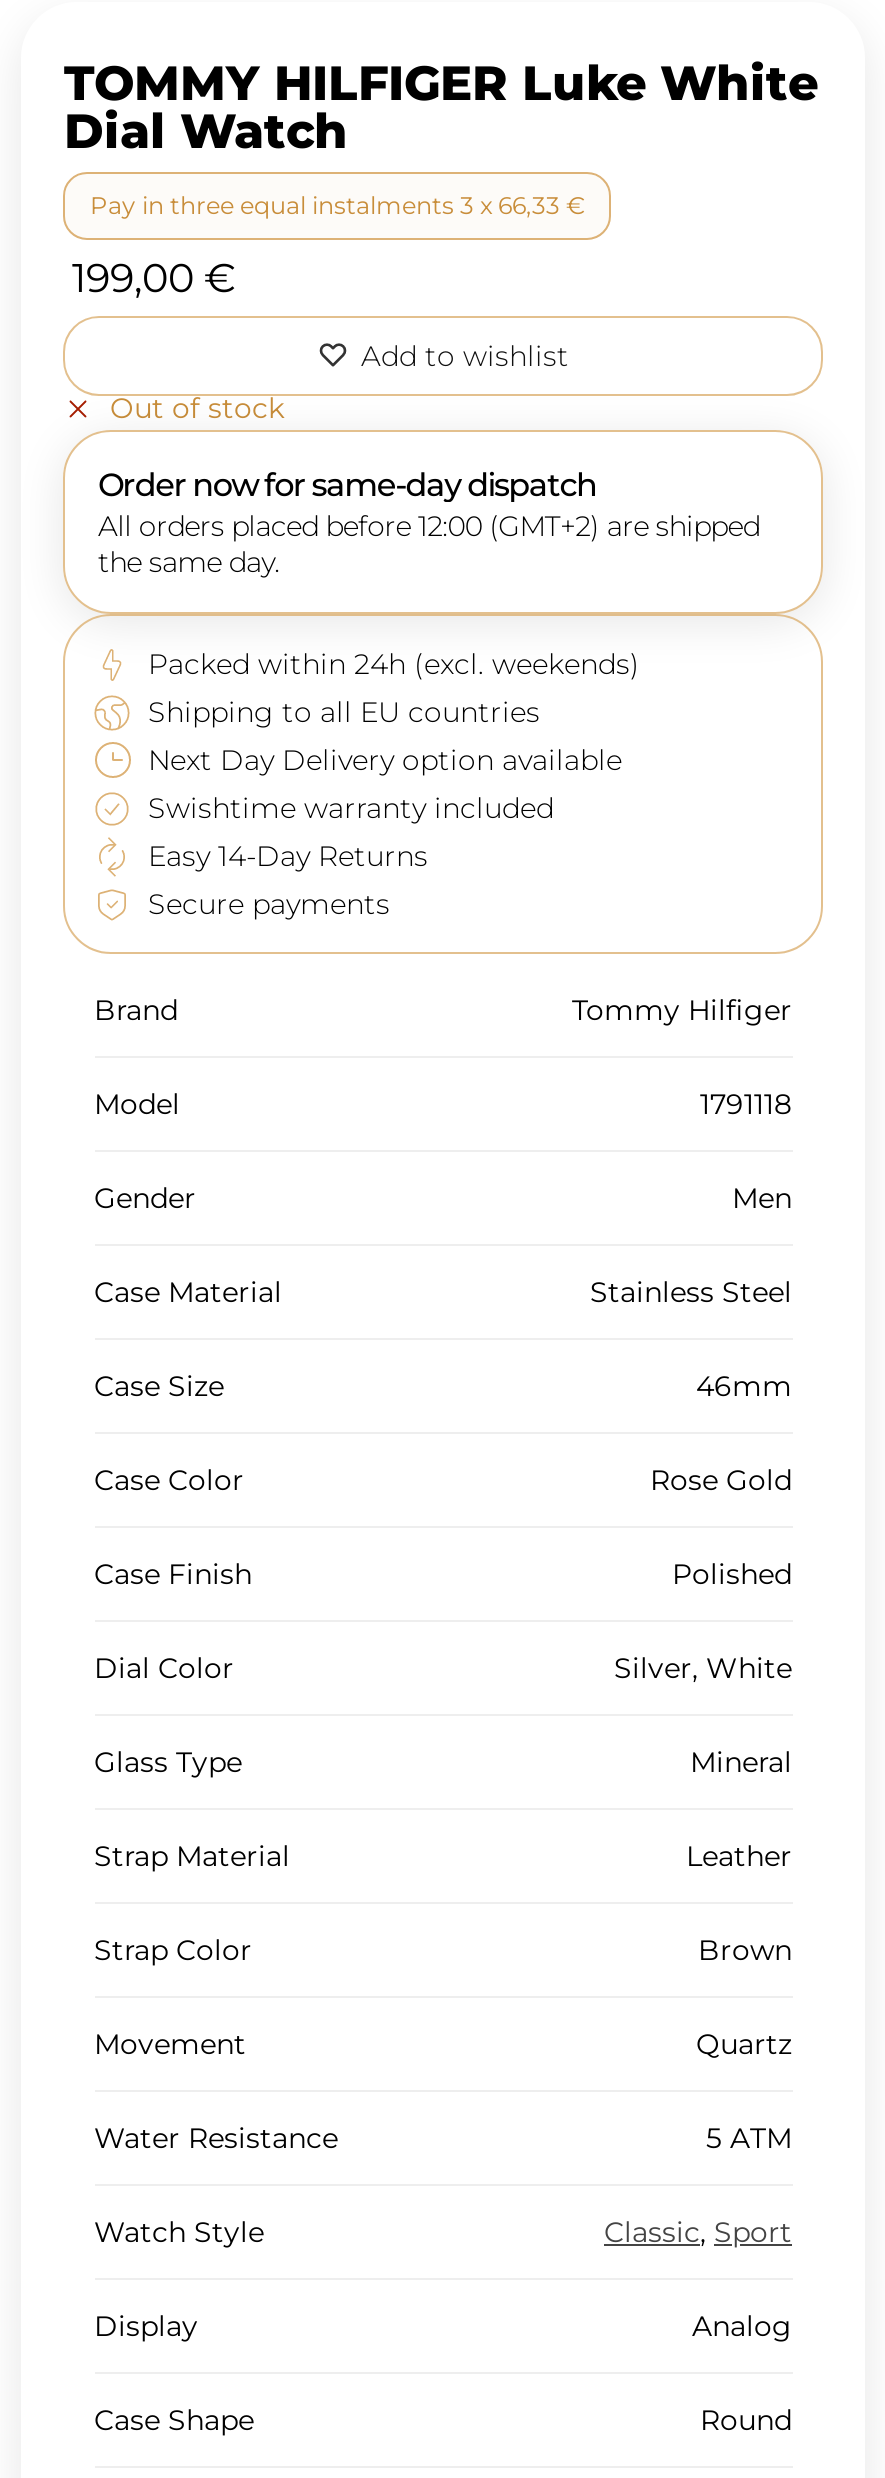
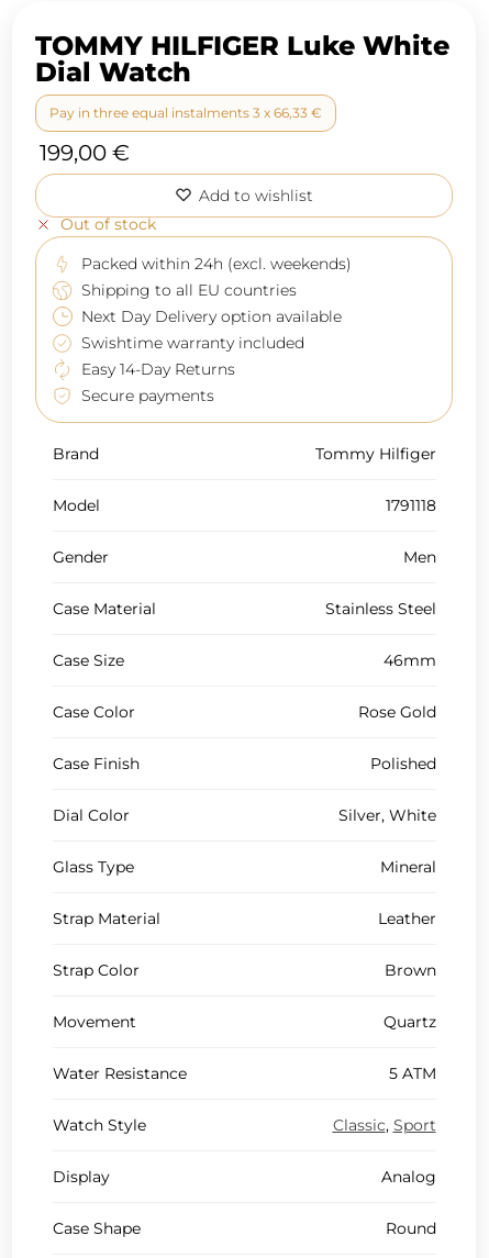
- Order now for same-day dispatch
- All orders placed before 12:00 (GMT+2) are shipped
- the same day.
